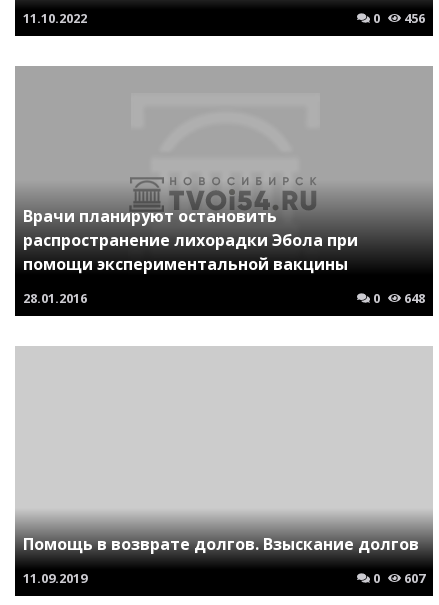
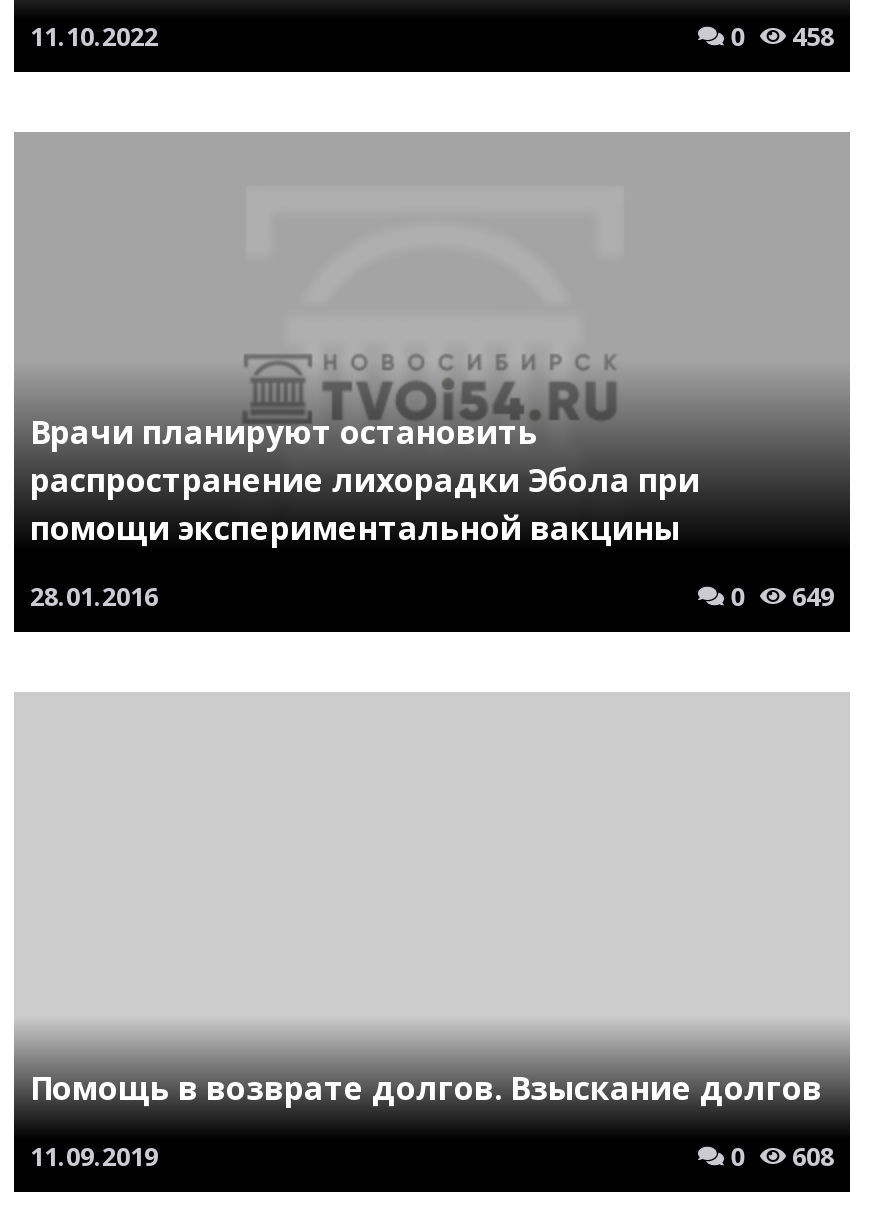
- 0 456
+ 0 458

- 0 648
+ 0 649

- 0 607
+ 0 608
